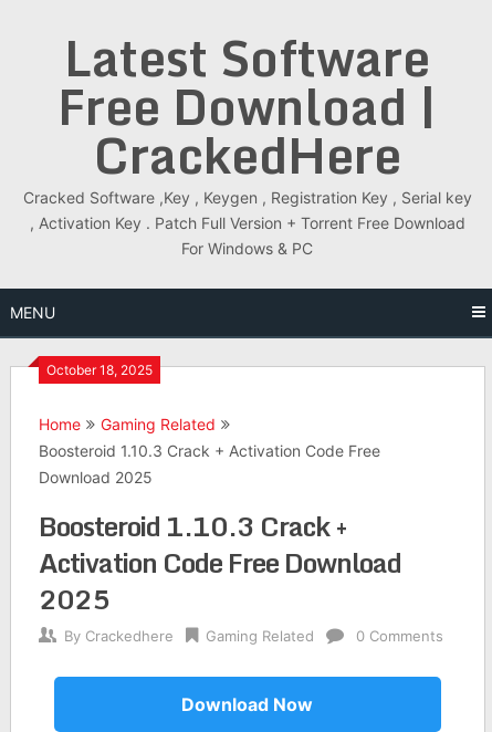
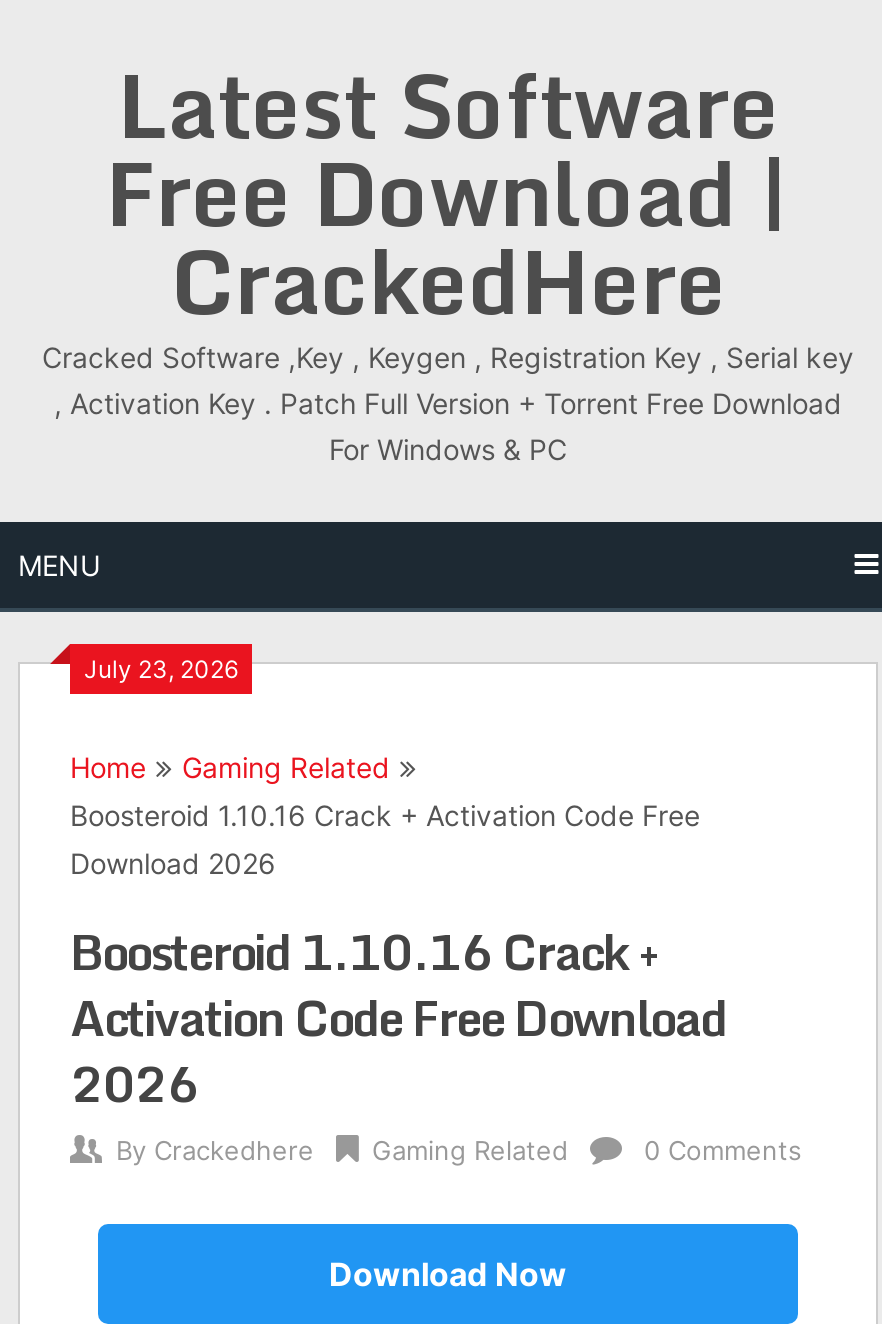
- October 18, 2025
+ July 23, 2026

- Boosteroid 1.10.3 Crack + Activation Code Free
+ Boosteroid 1.10.16 Crack + Activation Code Free

- Download 2025
+ Download 2026

- Boosteroid 1.10.3 Crack +
+ Boosteroid 1.10.16 Crack +

- 2025
+ 2026
